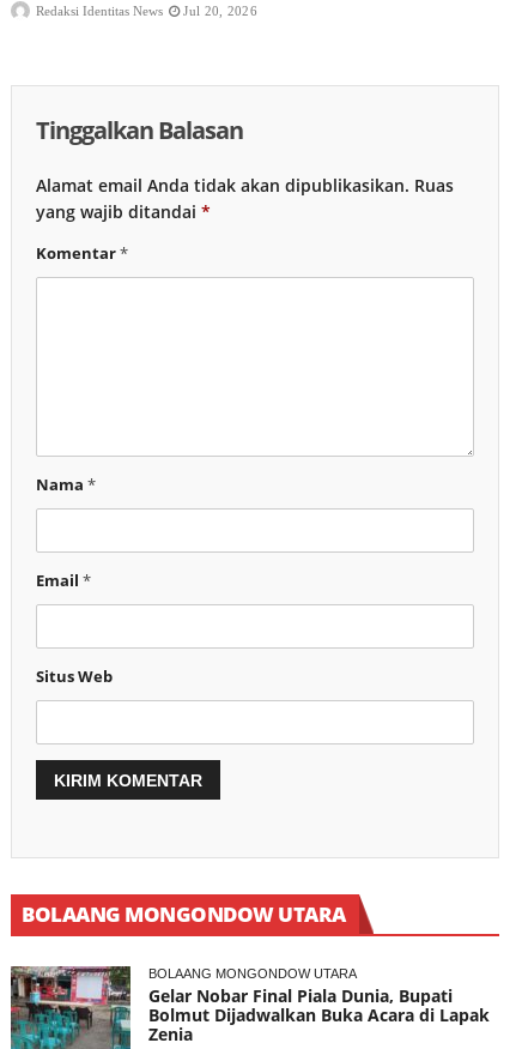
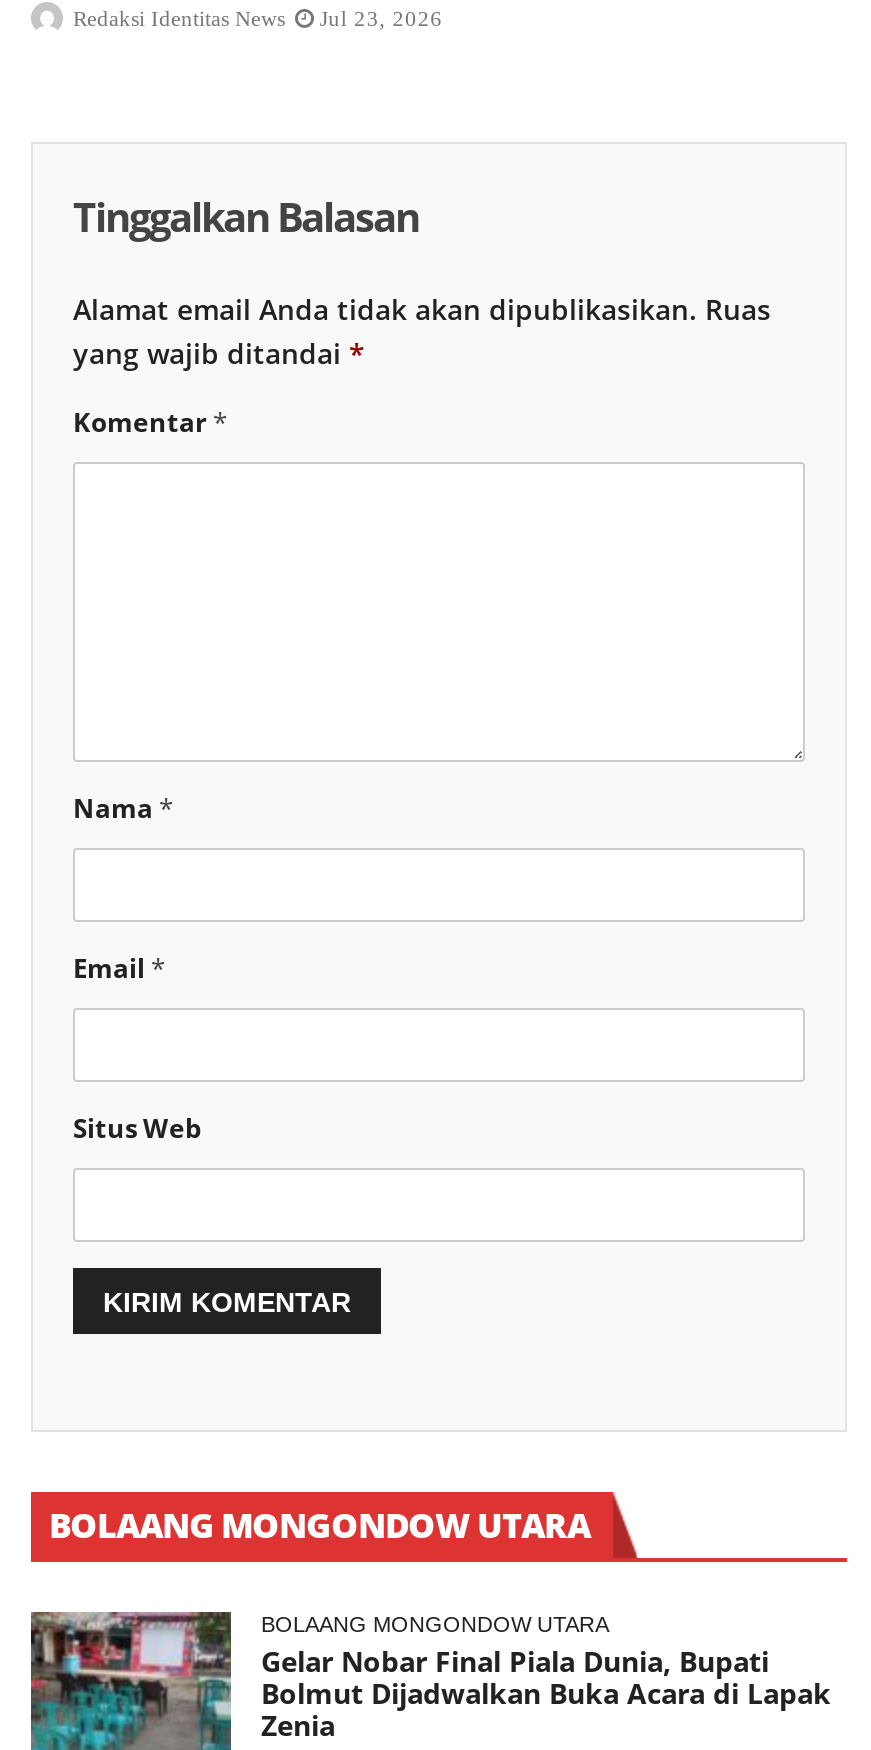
- Redaksi Identitas News Jul 20, 2026
+ Redaksi Identitas News Jul 23, 2026
